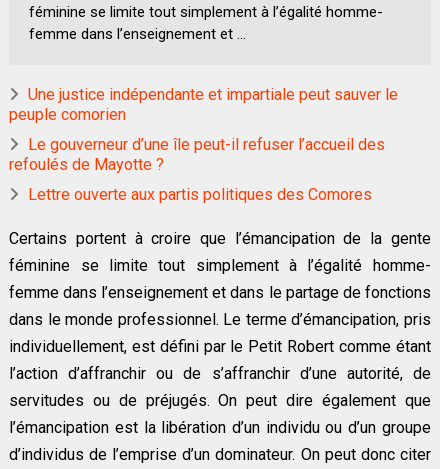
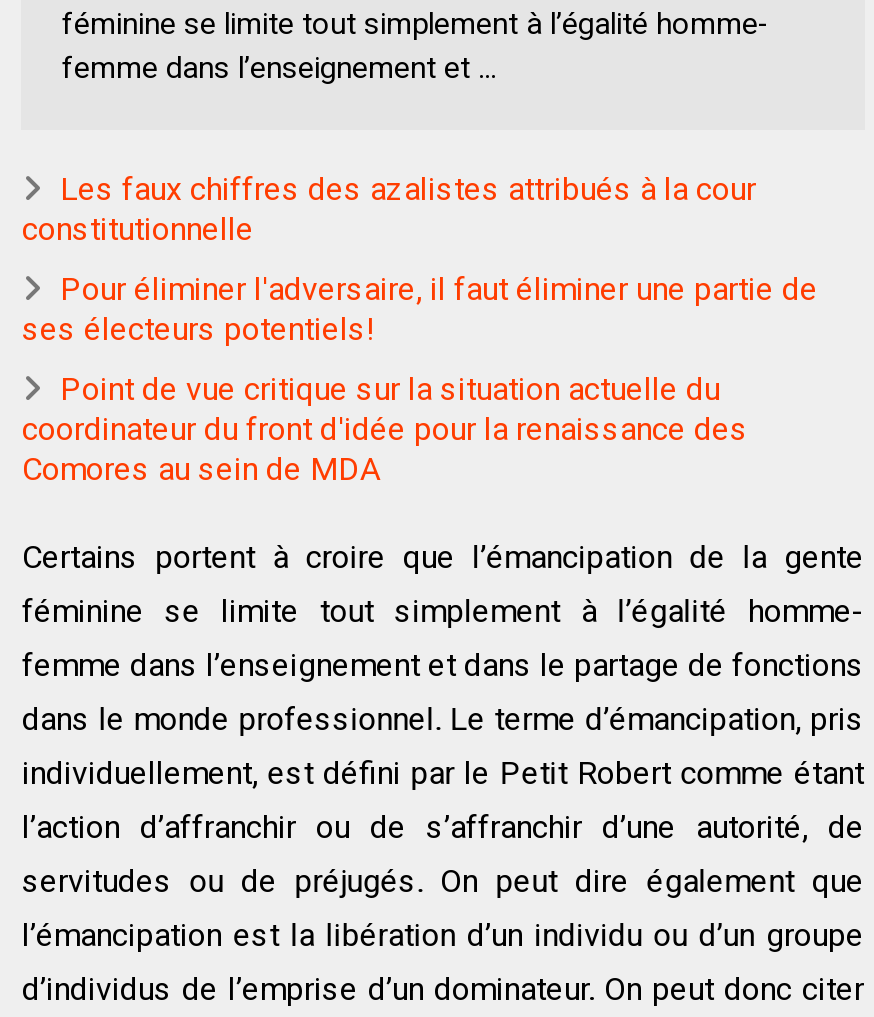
- Une justice indépendante et impartiale peut sauver le
- peuple comorien
+ Les faux chiffres des azalistes attribués à la cour
+ constitutionnelle

- Le gouverneur d’une île peut-il refuser l’accueil des
- refoulés de Mayotte ?
+ Pour éliminer l'adversaire, il faut éliminer une partie de
+ ses électeurs potentiels!

- Lettre ouverte aux partis politiques des Comores
+ Point de vue critique sur la situation actuelle du
+ coordinateur du front d'idée pour la renaissance des
+ Comores au sein de MDA
